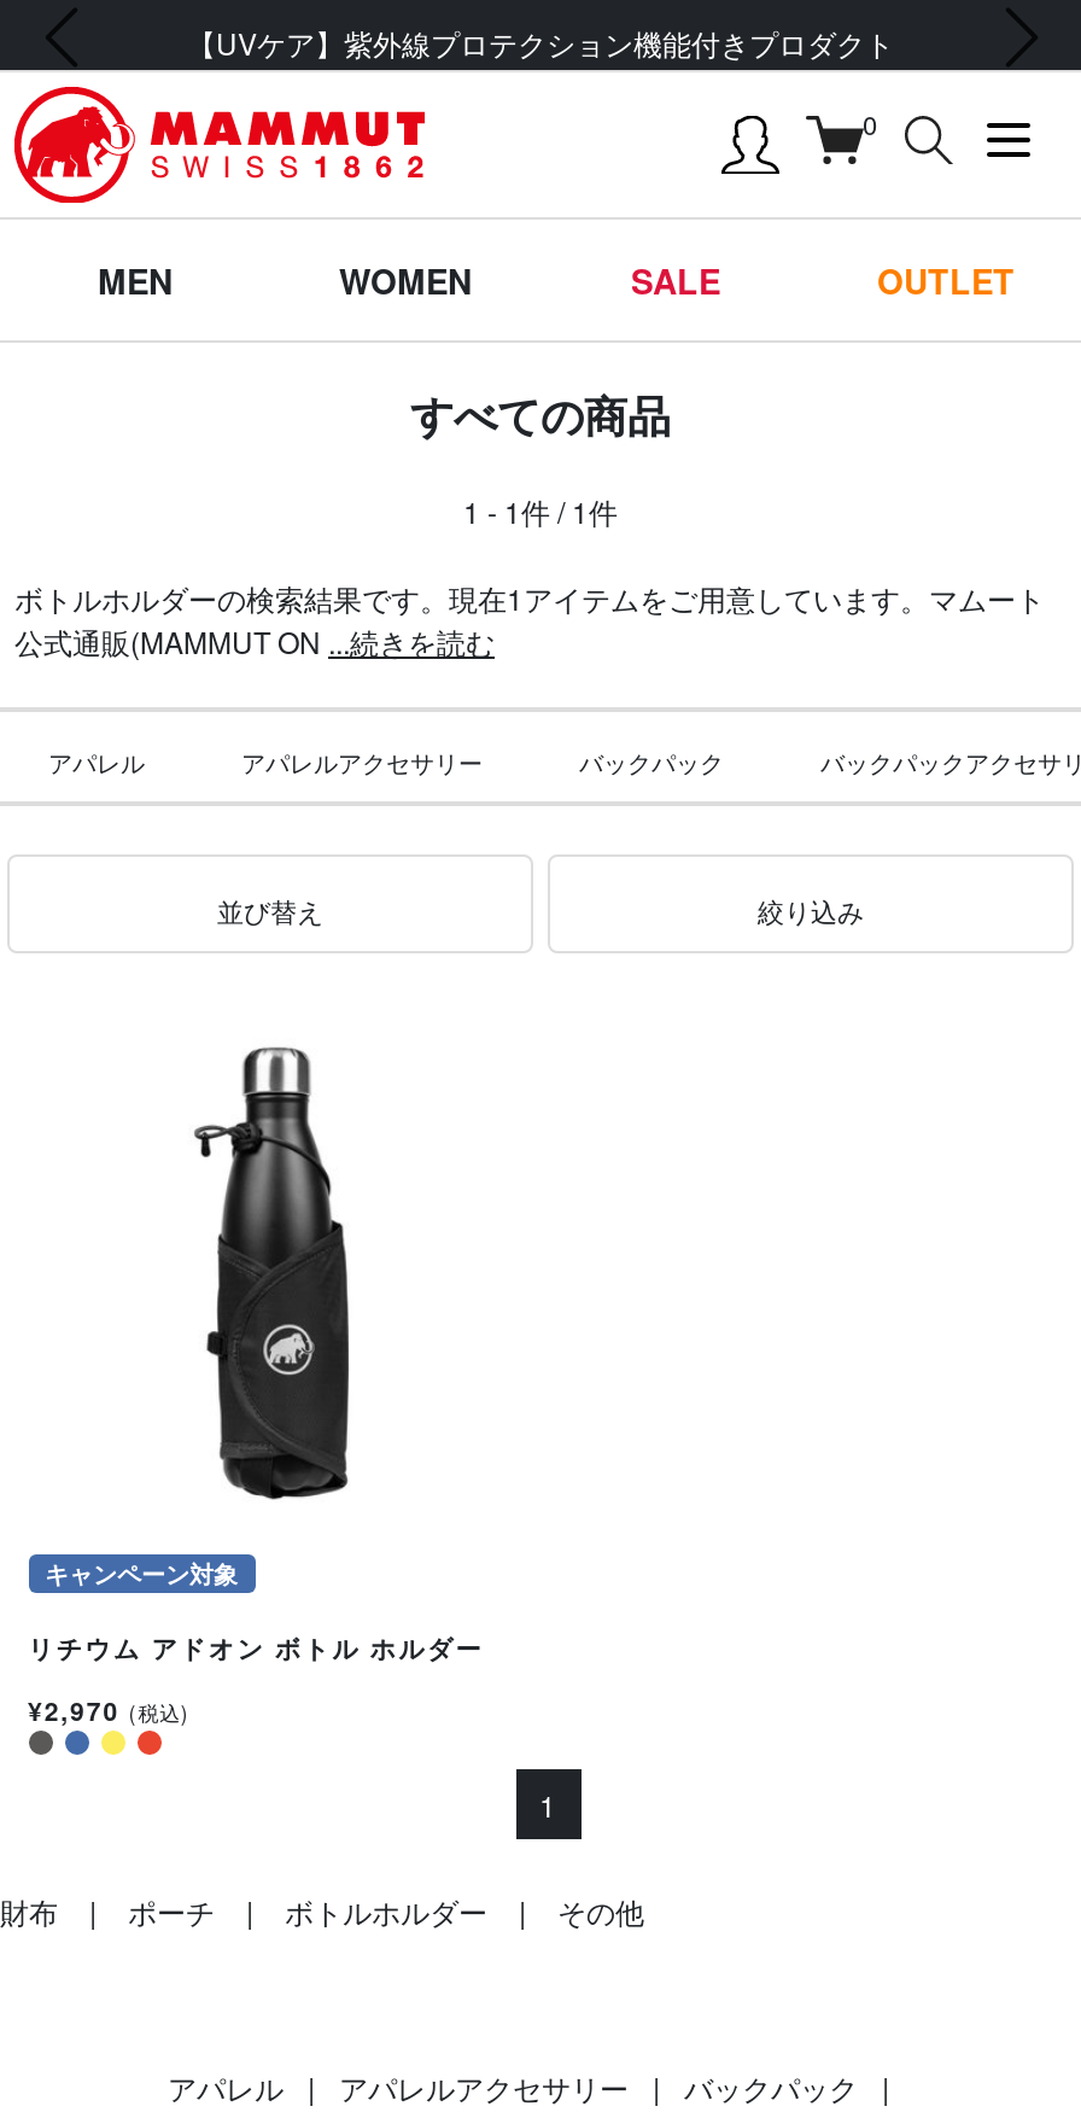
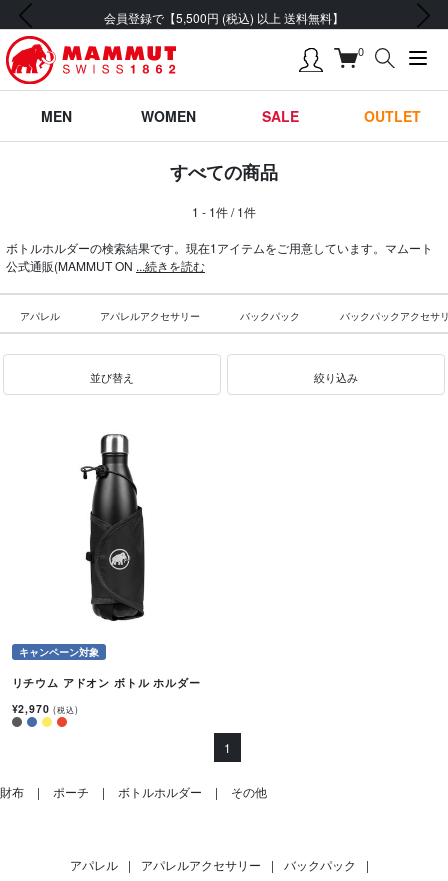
- 【UVケア】紫外線プロテクション機能付きプロダクト
+ 会員登録で【5,500円 (税込) 以上 送料無料】
